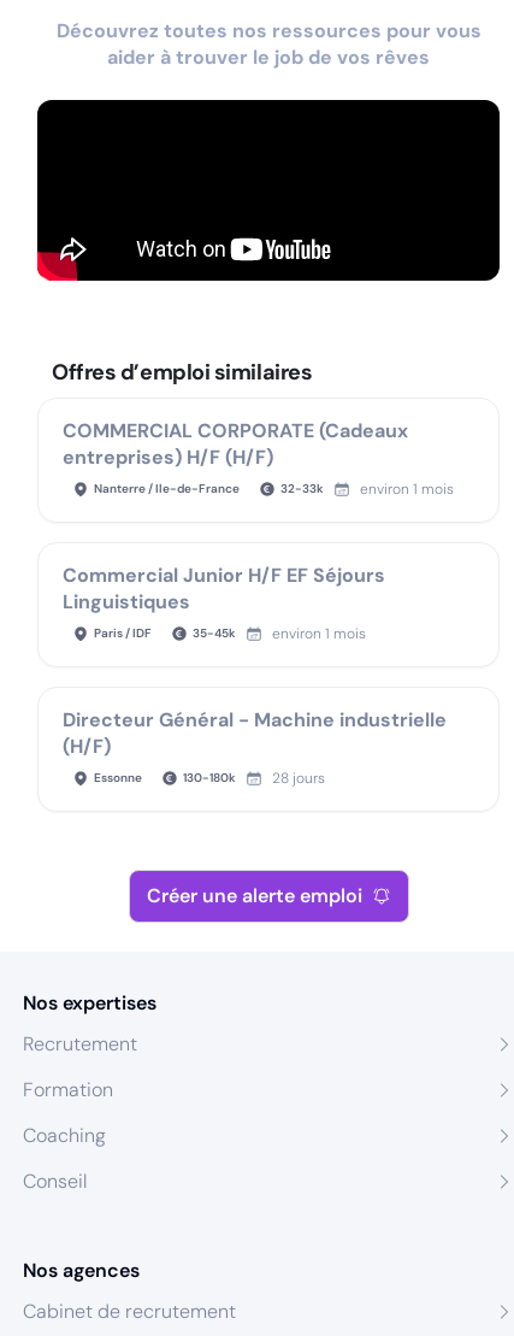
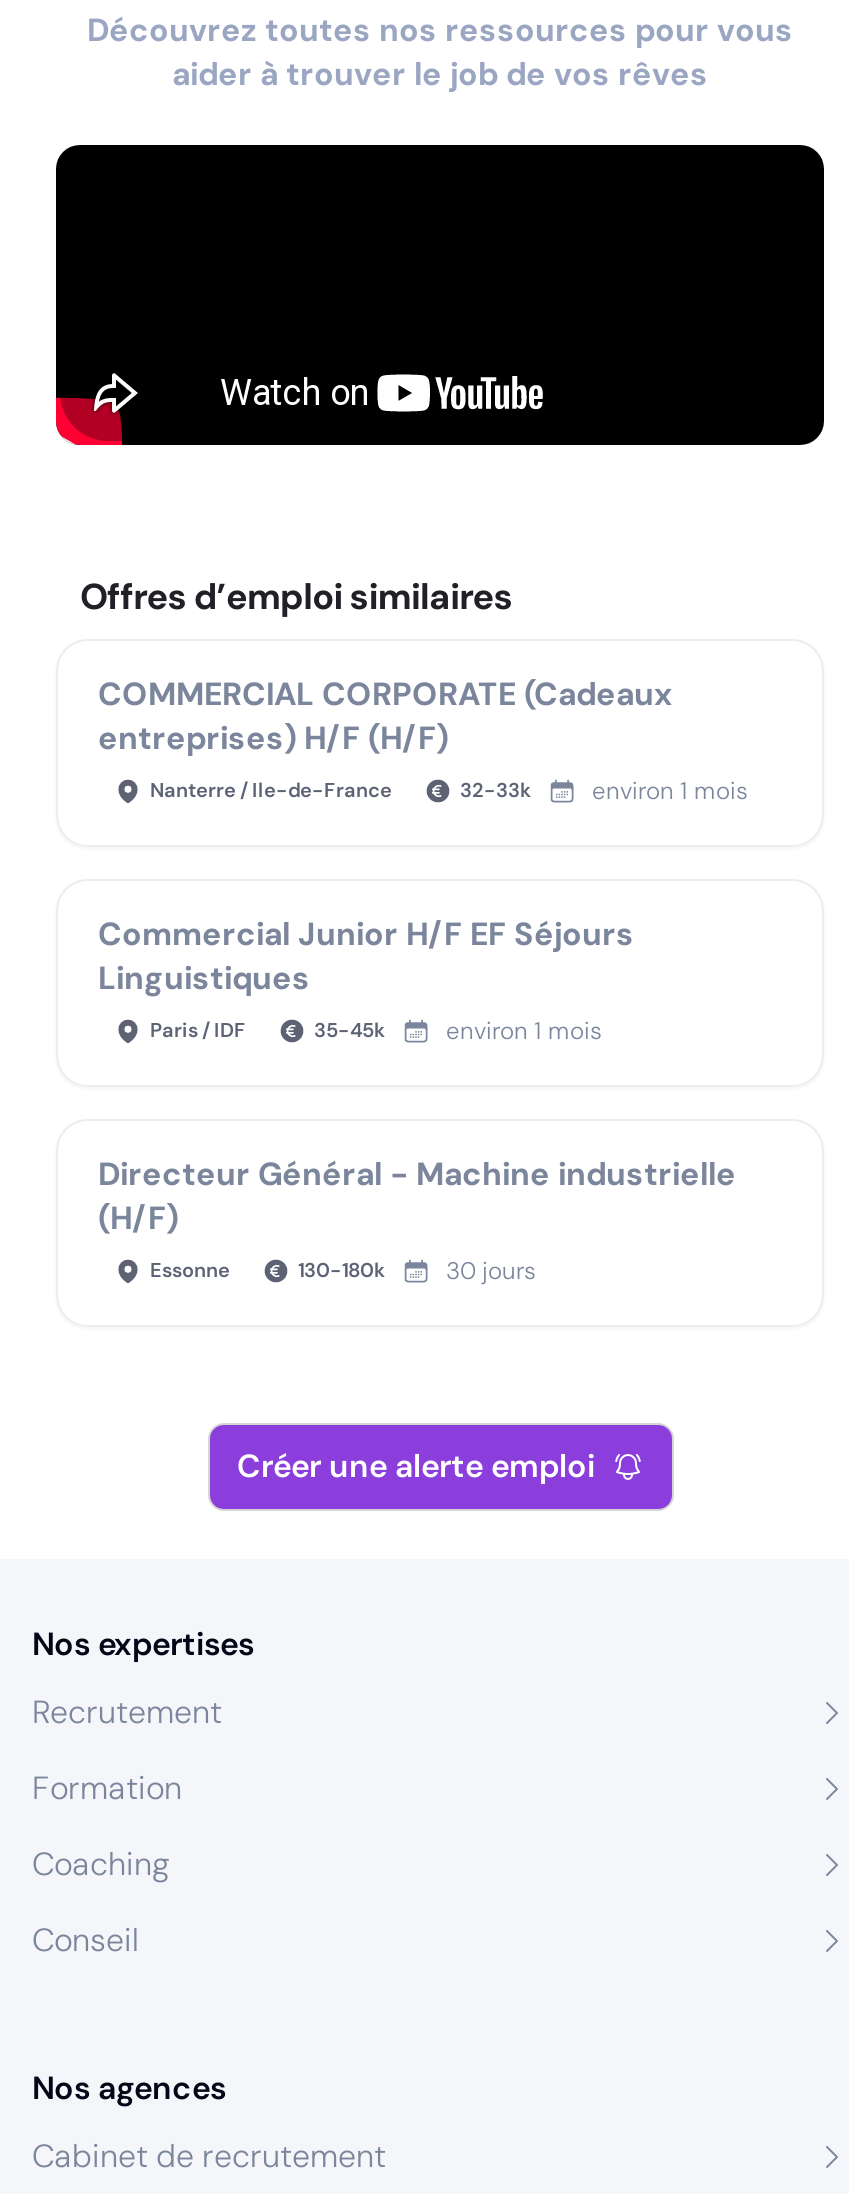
- 28 jours
+ 30 jours
